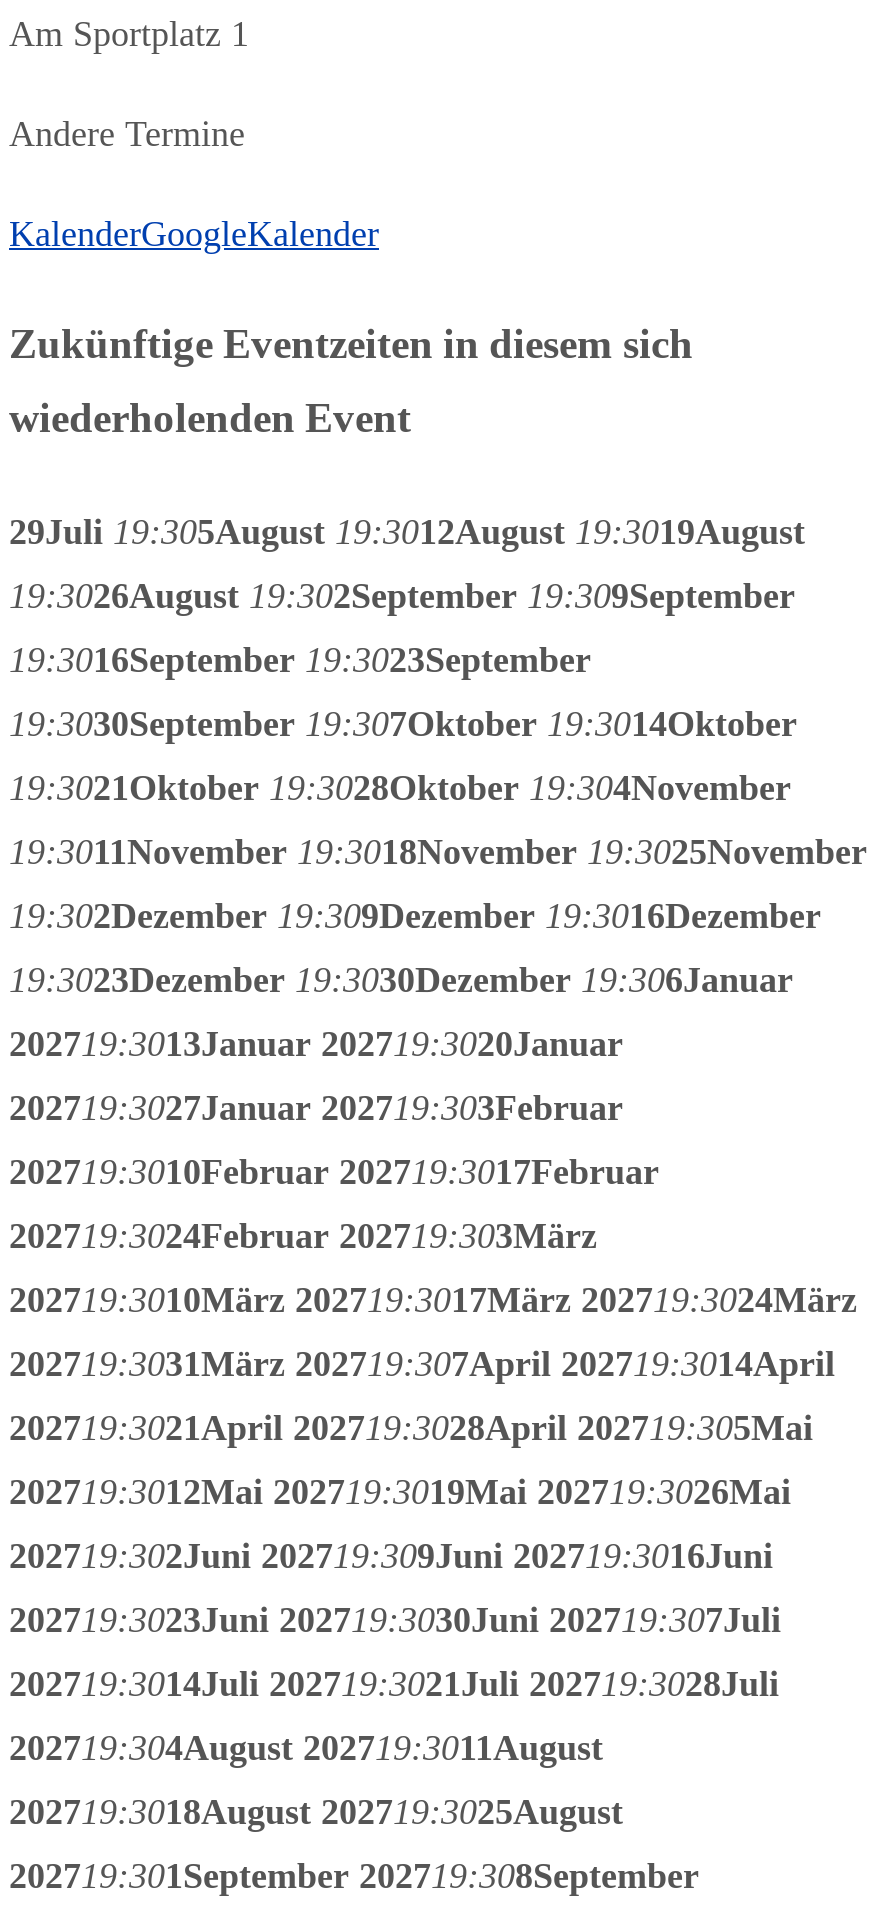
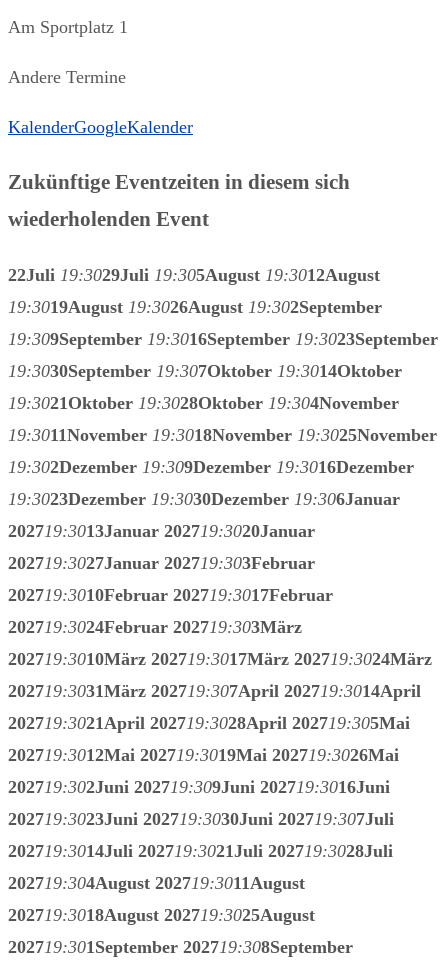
- 29Juli 19:305August 19:3012August 19:3019August
+ 22Juli 19:3029Juli 19:305August 19:3012August

- 19:3026August 19:302September 19:309September
+ 19:3019August 19:3026August 19:302September

- 19:3016September 19:3023September
+ 19:309September 19:3016September 19:3023September
